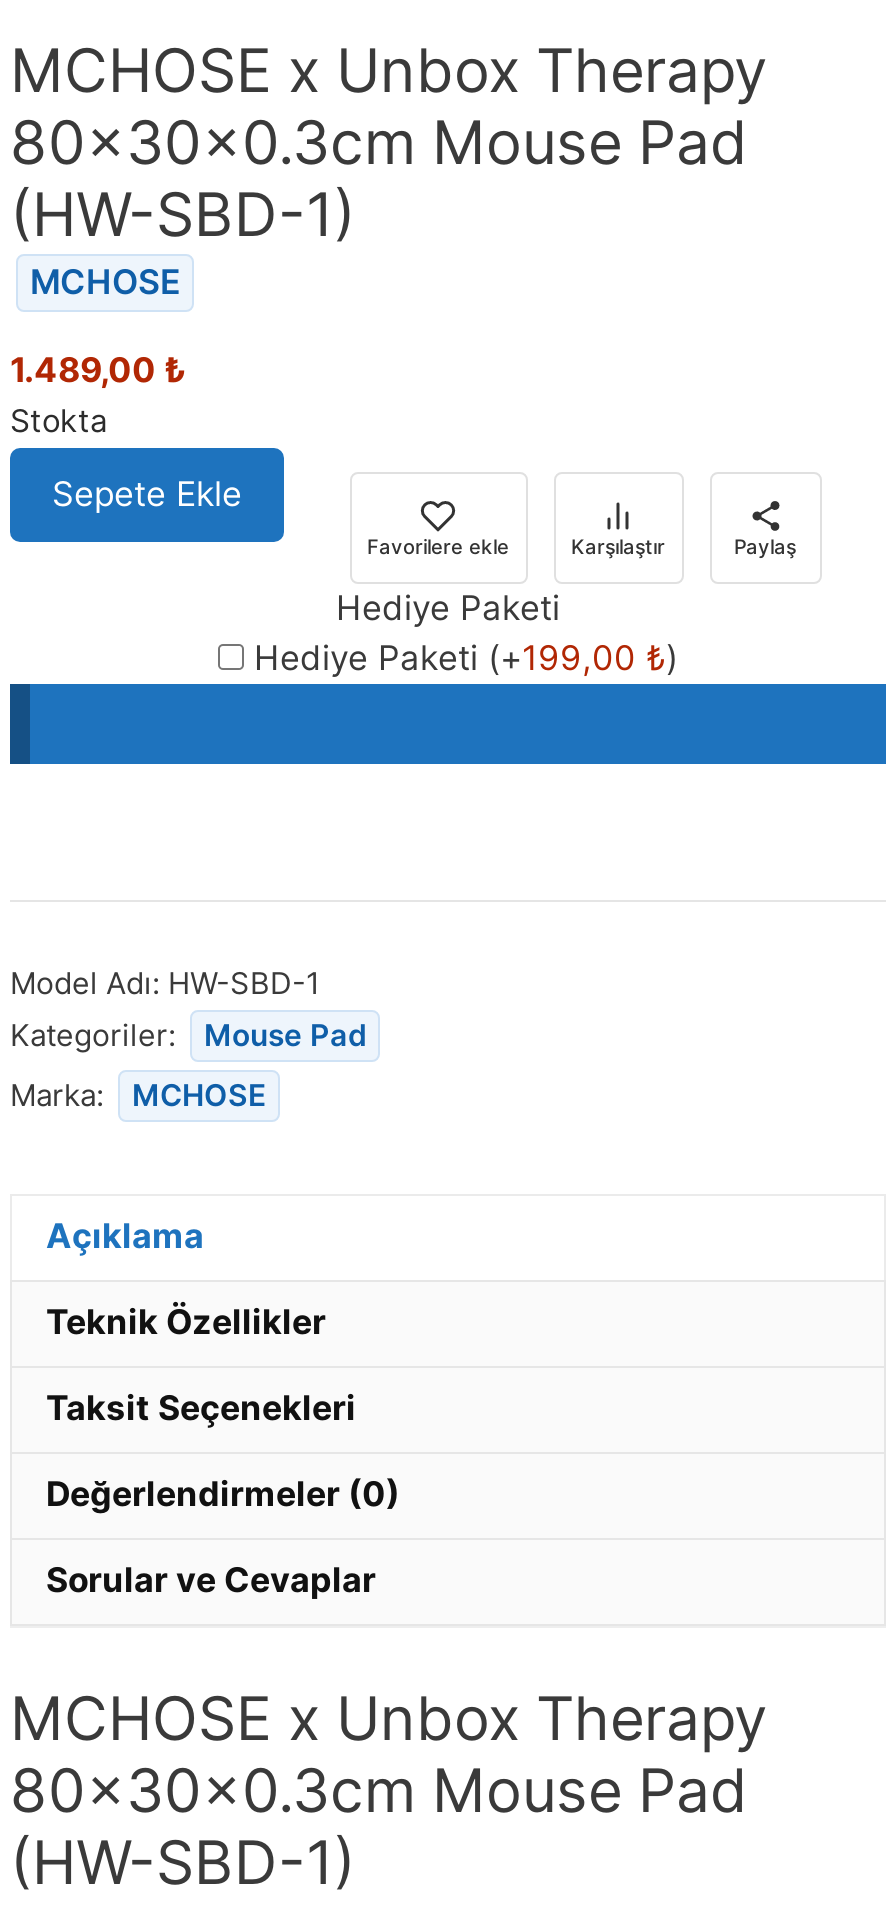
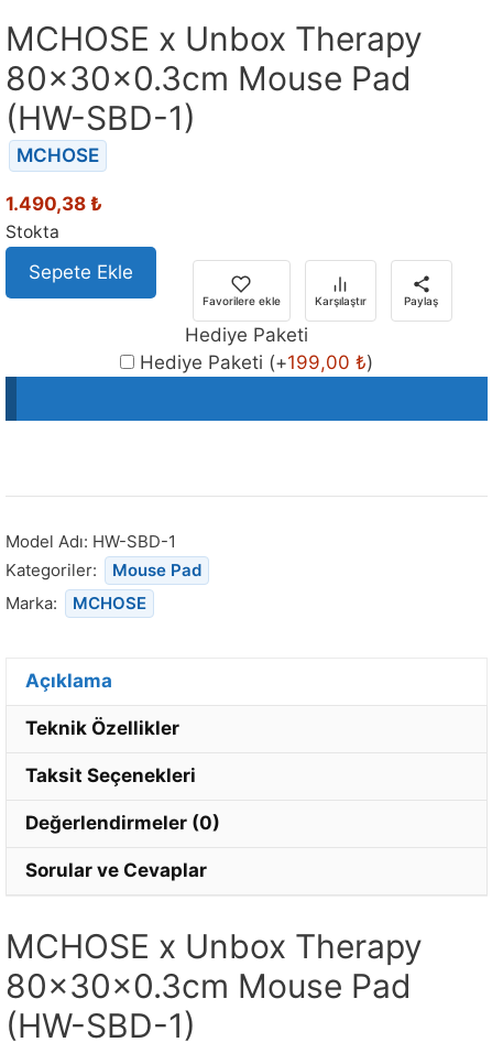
- 1.489,00 ₺
+ 1.490,38 ₺
